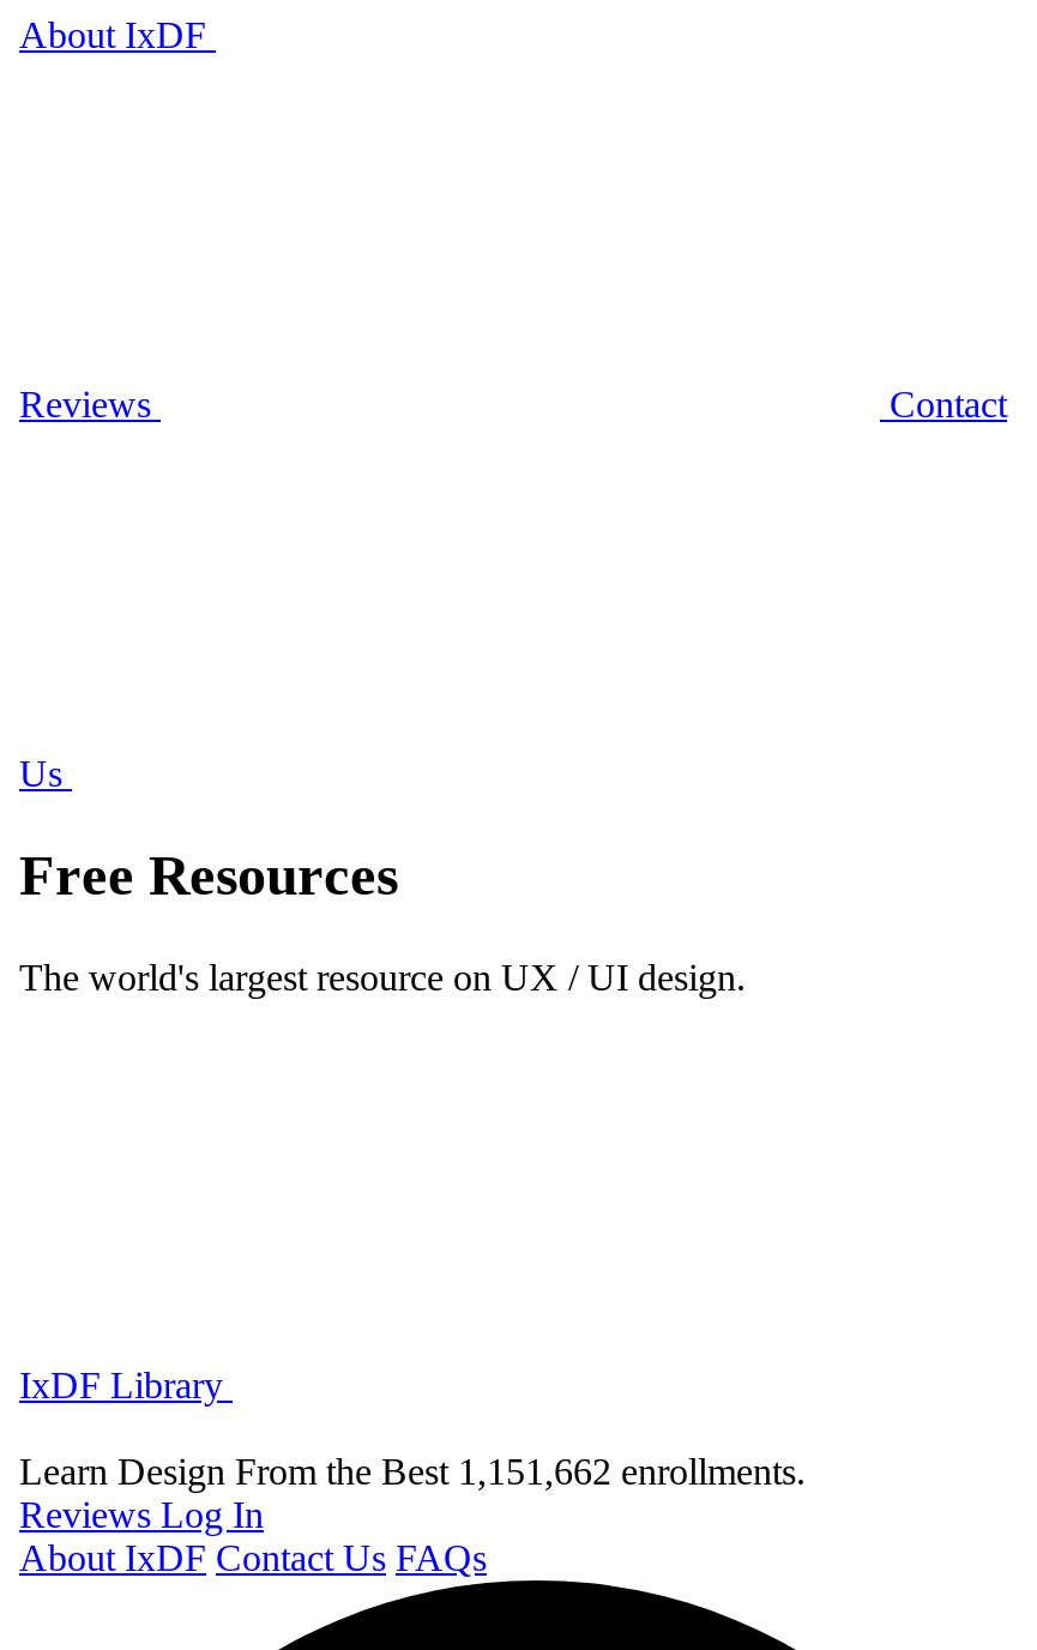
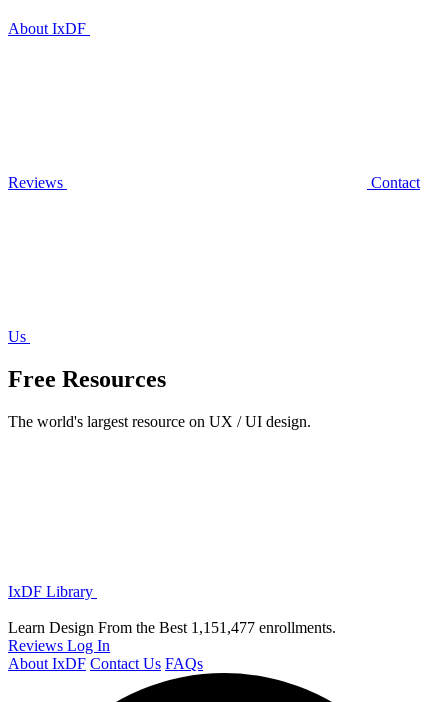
- Learn Design From the Best 1,151,662 enrollments.
+ Learn Design From the Best 1,151,477 enrollments.
